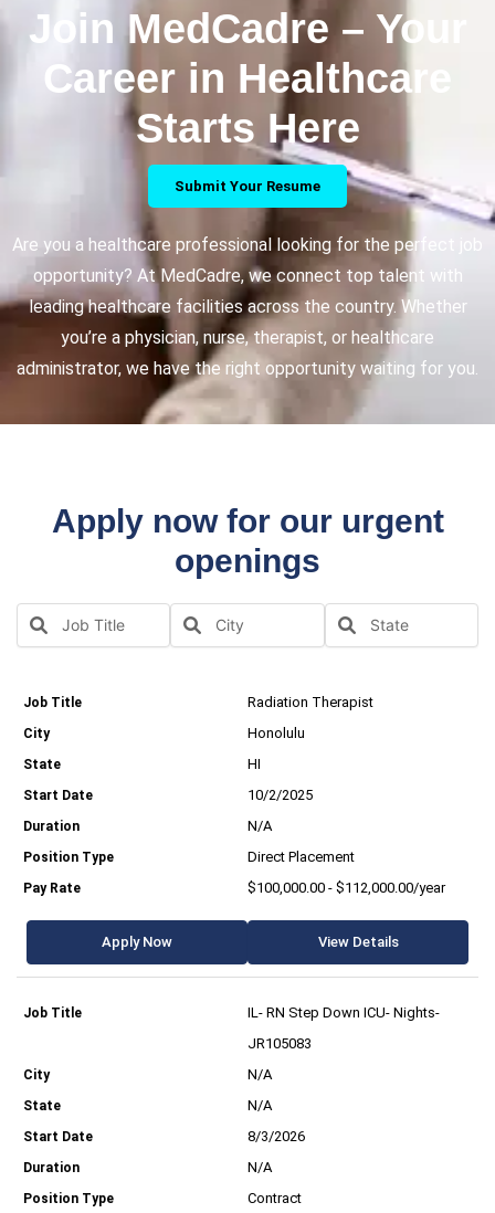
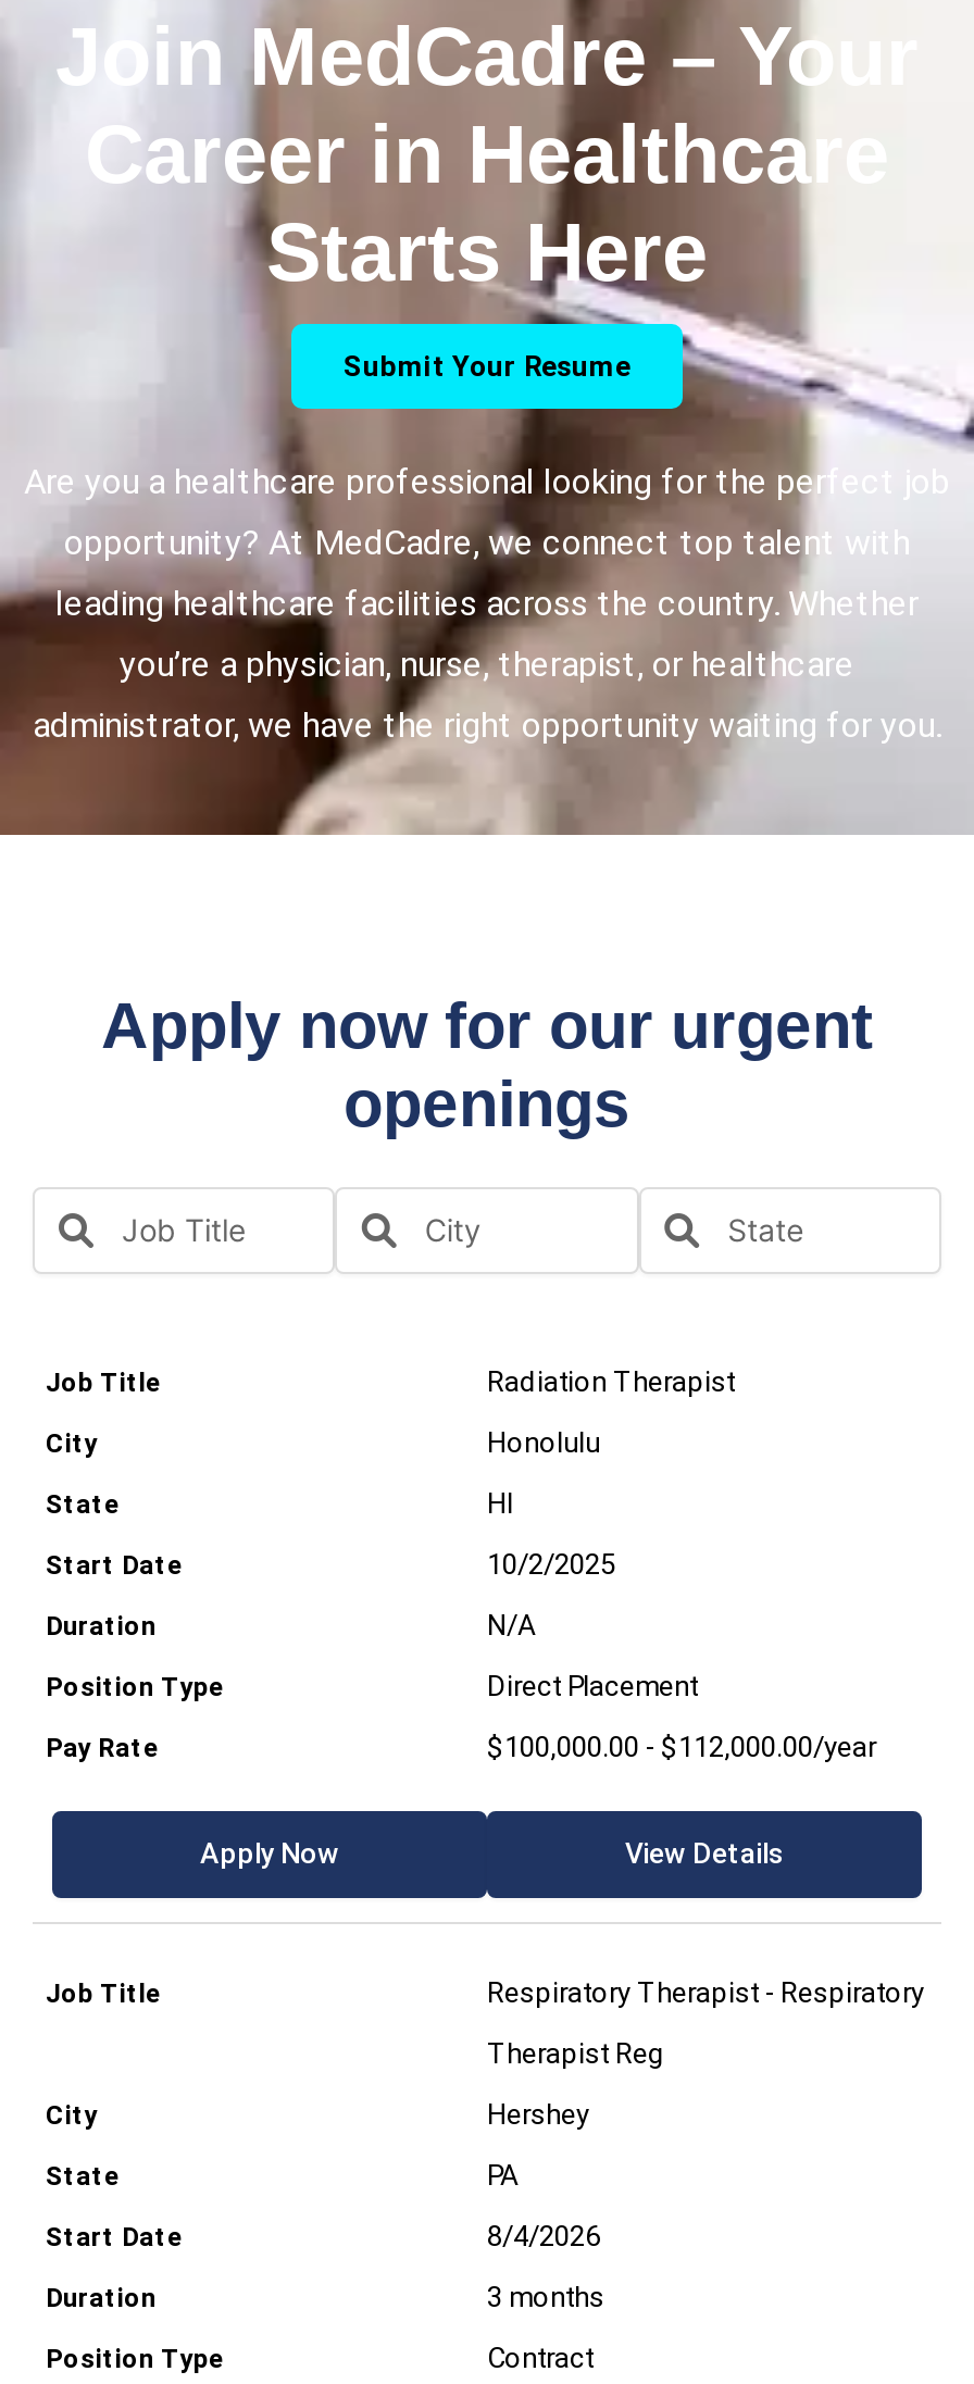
- IL- RN Step Down ICU- Nights-
+ Respiratory Therapist - Respiratory

- JR105083
+ Therapist Reg

- N/A
+ Hershey

- N/A
+ PA

- 8/3/2026
+ 8/4/2026

- N/A
+ 3 months
